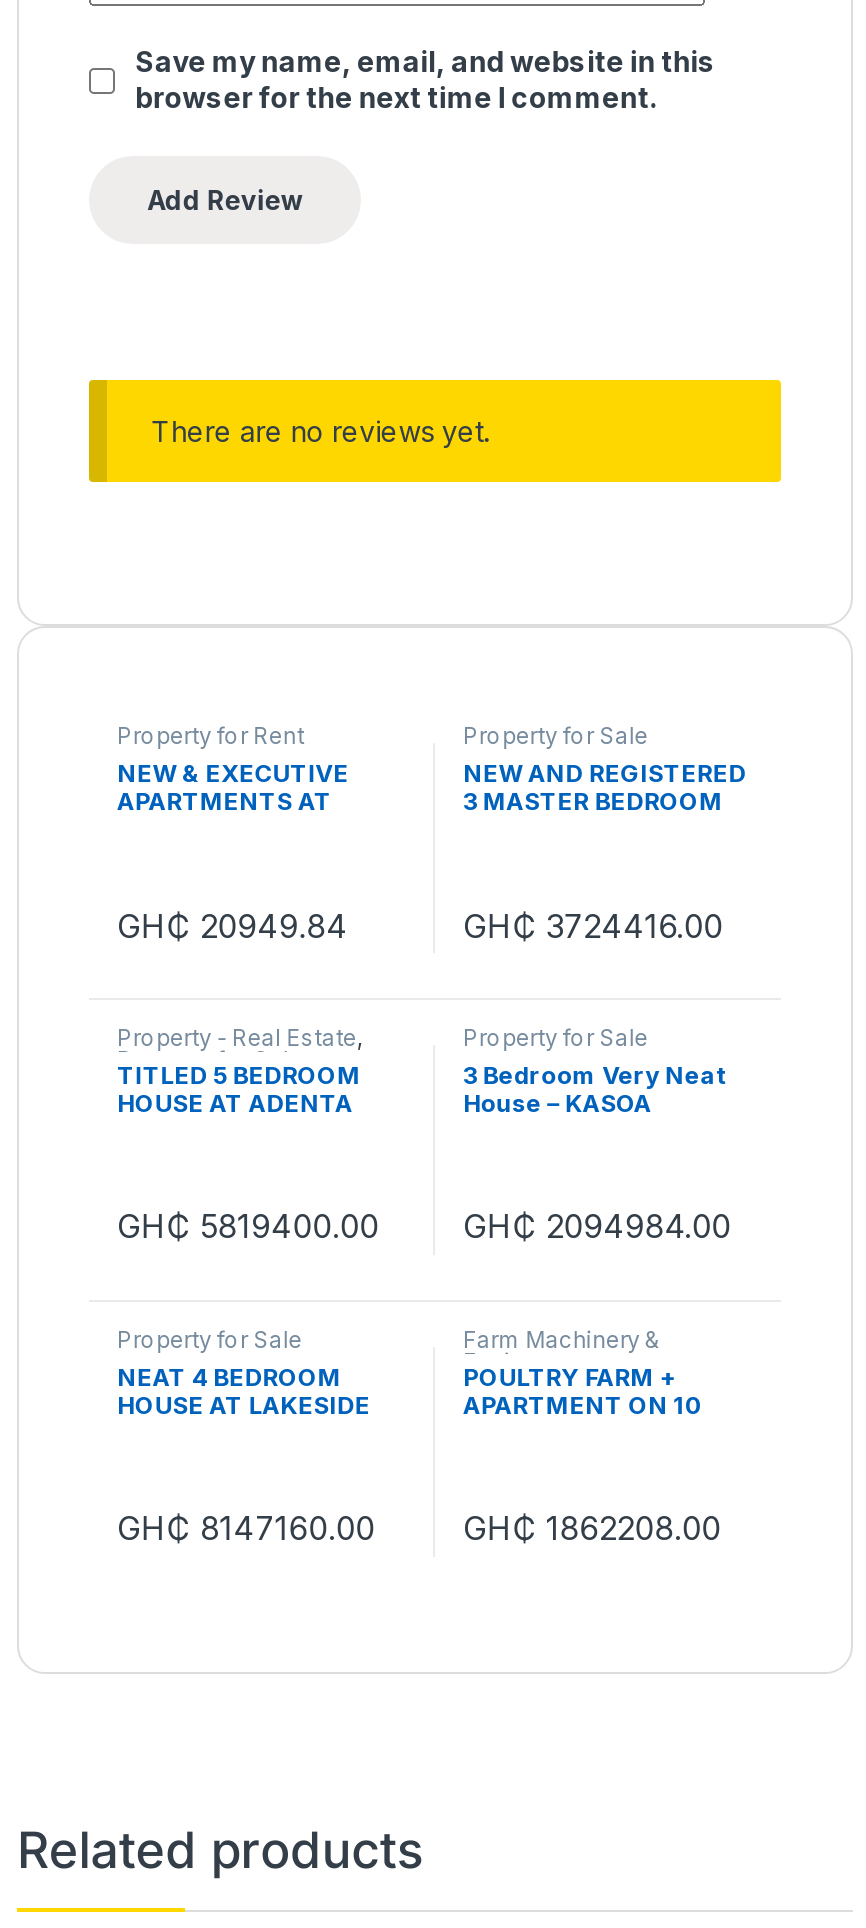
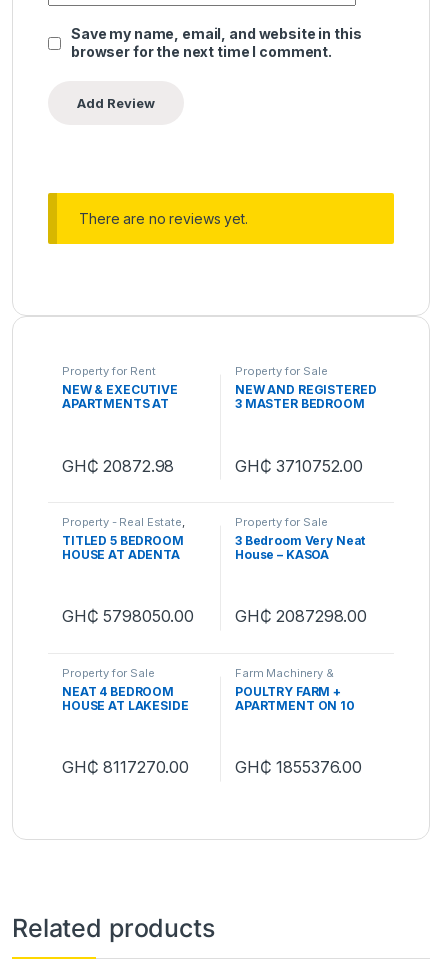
- GH₵ 20949.84
+ GH₵ 20872.98

- GH₵ 3724416.00
+ GH₵ 3710752.00

- GH₵ 5819400.00
+ GH₵ 5798050.00

- GH₵ 2094984.00
+ GH₵ 2087298.00

- GH₵ 8147160.00
+ GH₵ 8117270.00

- GH₵ 1862208.00
+ GH₵ 1855376.00
